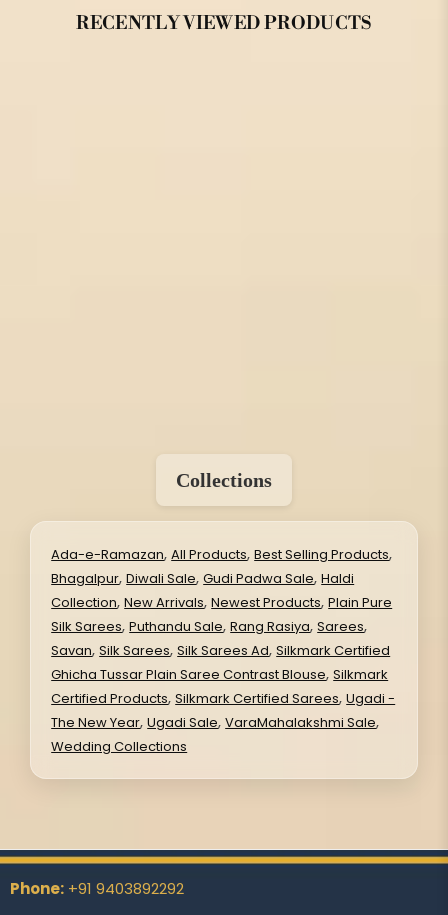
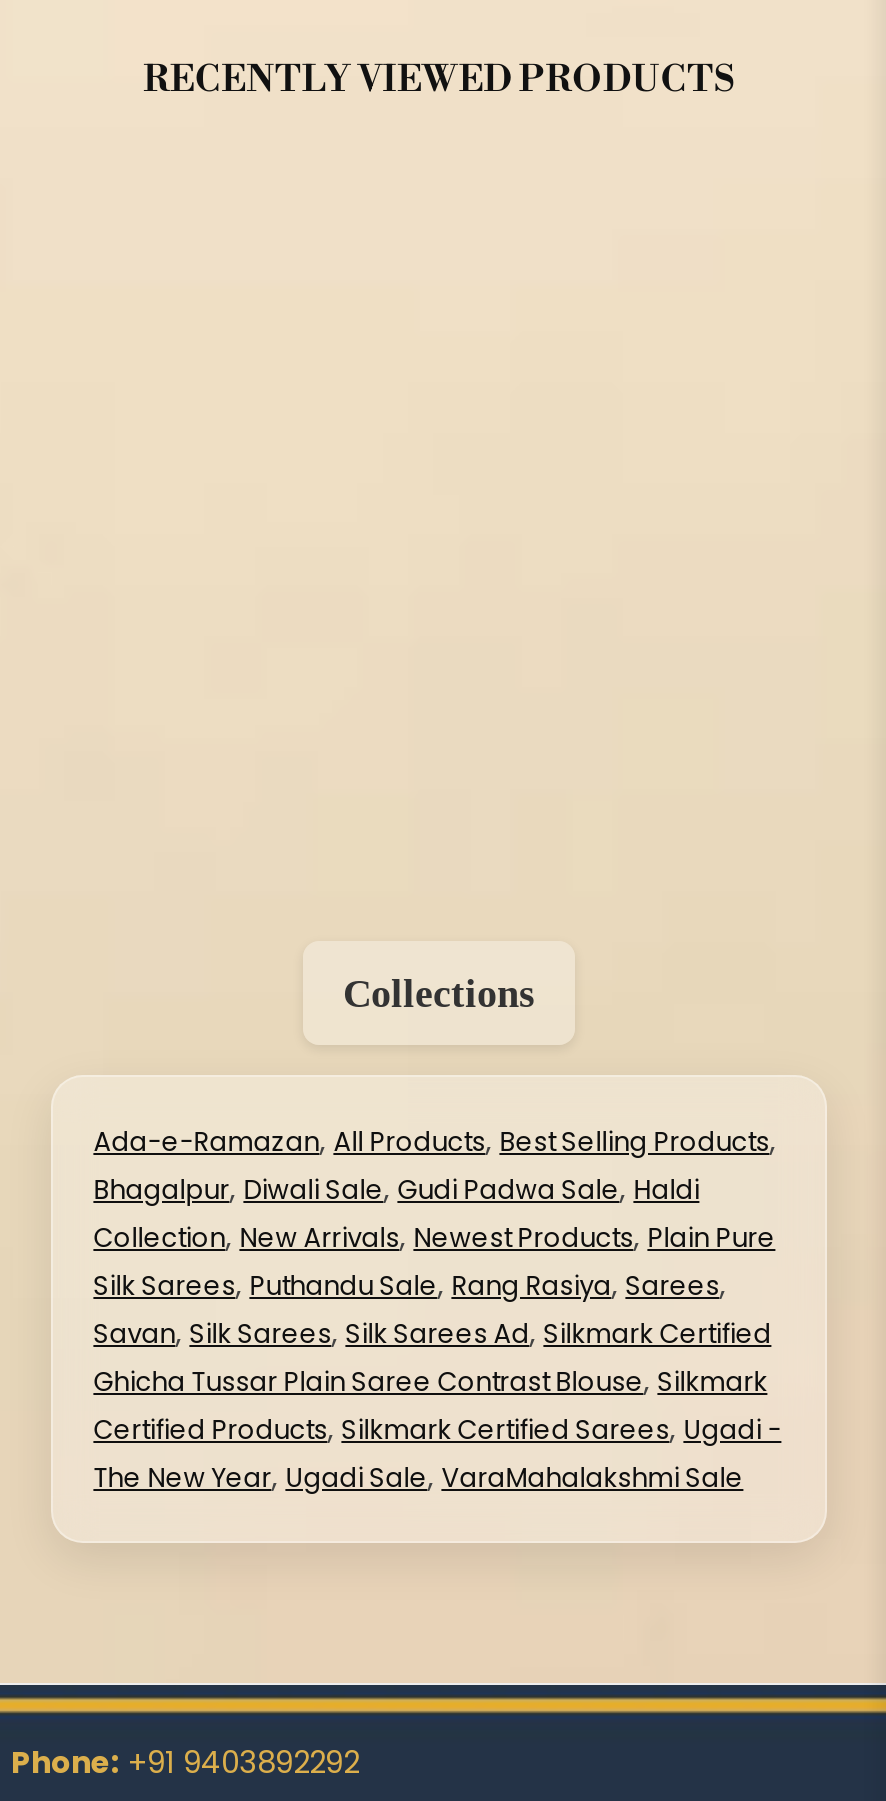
- The New Year, Ugadi Sale, VaraMahalakshmi Sale,
- Wedding Collections
+ The New Year, Ugadi Sale, VaraMahalakshmi Sale
